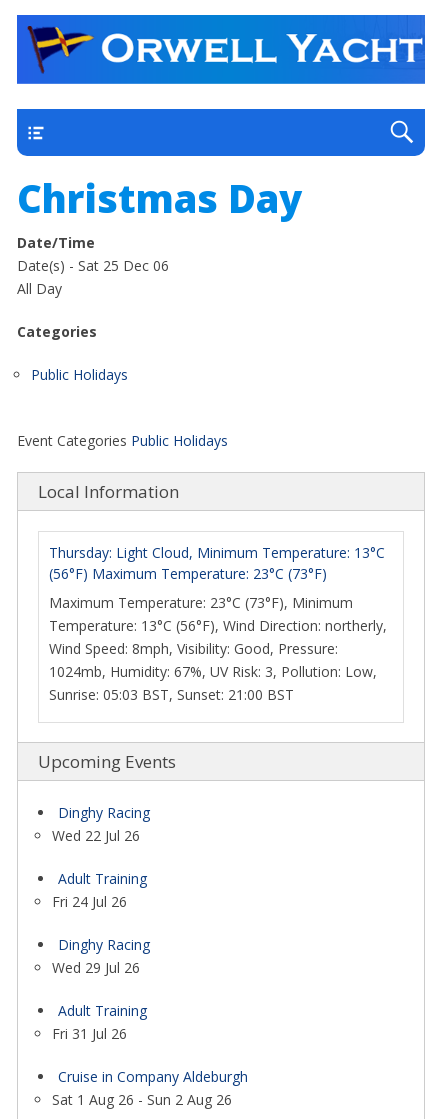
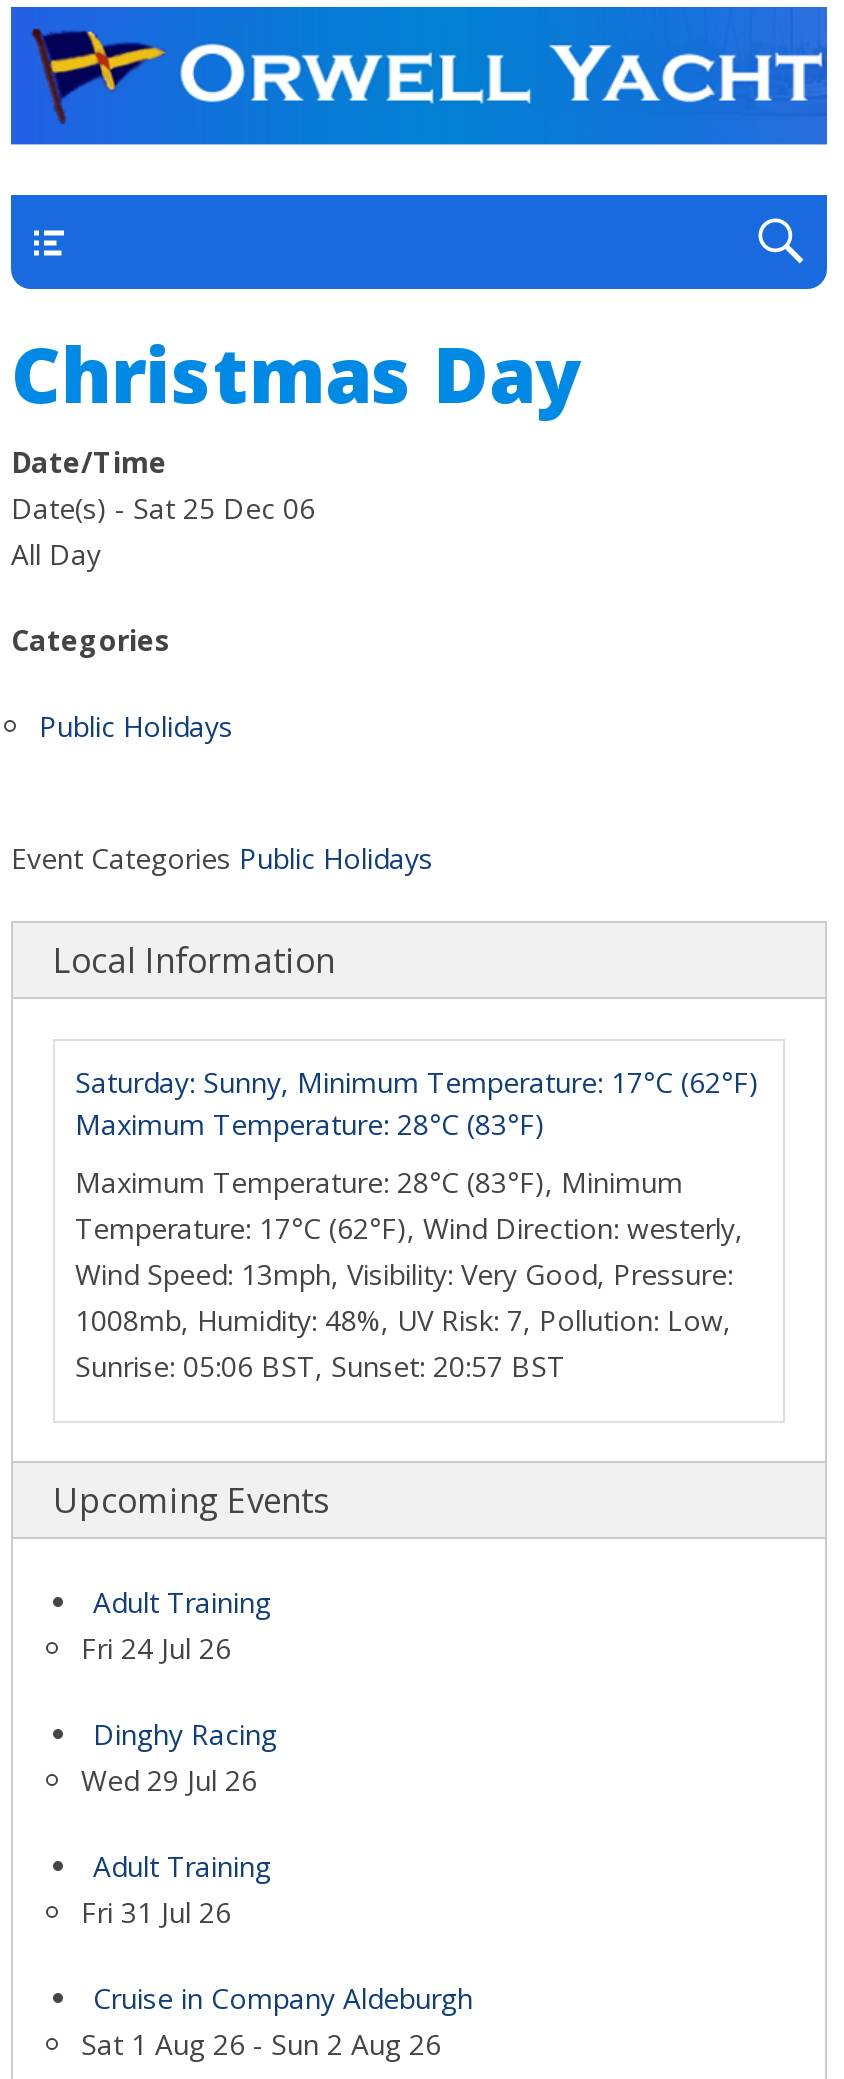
- Thursday: Light Cloud, Minimum Temperature: 13°C
- (56°F) Maximum Temperature: 23°C (73°F)
+ Saturday: Sunny, Minimum Temperature: 17°C (62°F)
+ Maximum Temperature: 28°C (83°F)

- Maximum Temperature: 23°C (73°F), Minimum
- Temperature: 13°C (56°F), Wind Direction: northerly,
- Wind Speed: 8mph, Visibility: Good, Pressure:
- 1024mb, Humidity: 67%, UV Risk: 3, Pollution: Low,
- Sunrise: 05:03 BST, Sunset: 21:00 BST
+ Maximum Temperature: 28°C (83°F), Minimum
+ Temperature: 17°C (62°F), Wind Direction: westerly,
+ Wind Speed: 13mph, Visibility: Very Good, Pressure:
+ 1008mb, Humidity: 48%, UV Risk: 7, Pollution: Low,
+ Sunrise: 05:06 BST, Sunset: 20:57 BST

- Dinghy Racing
- Wed 22 Jul 26
